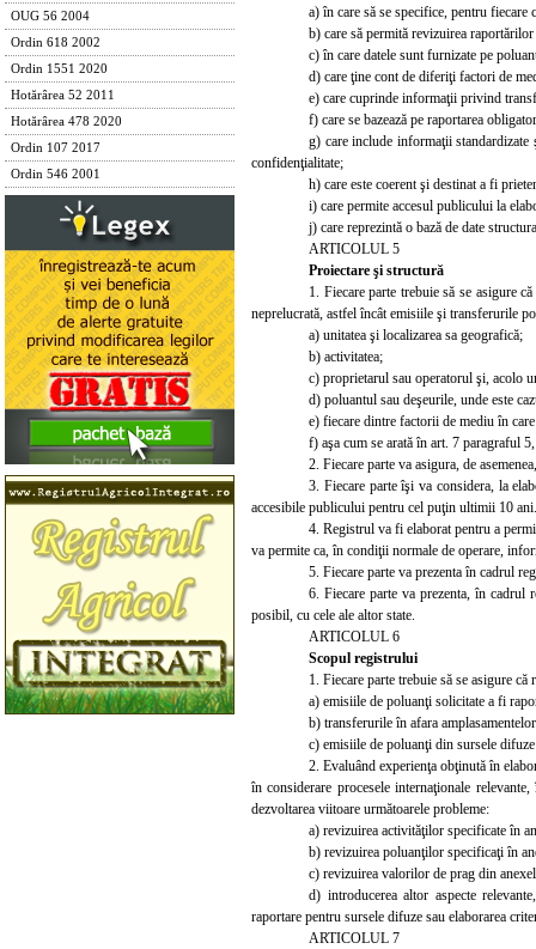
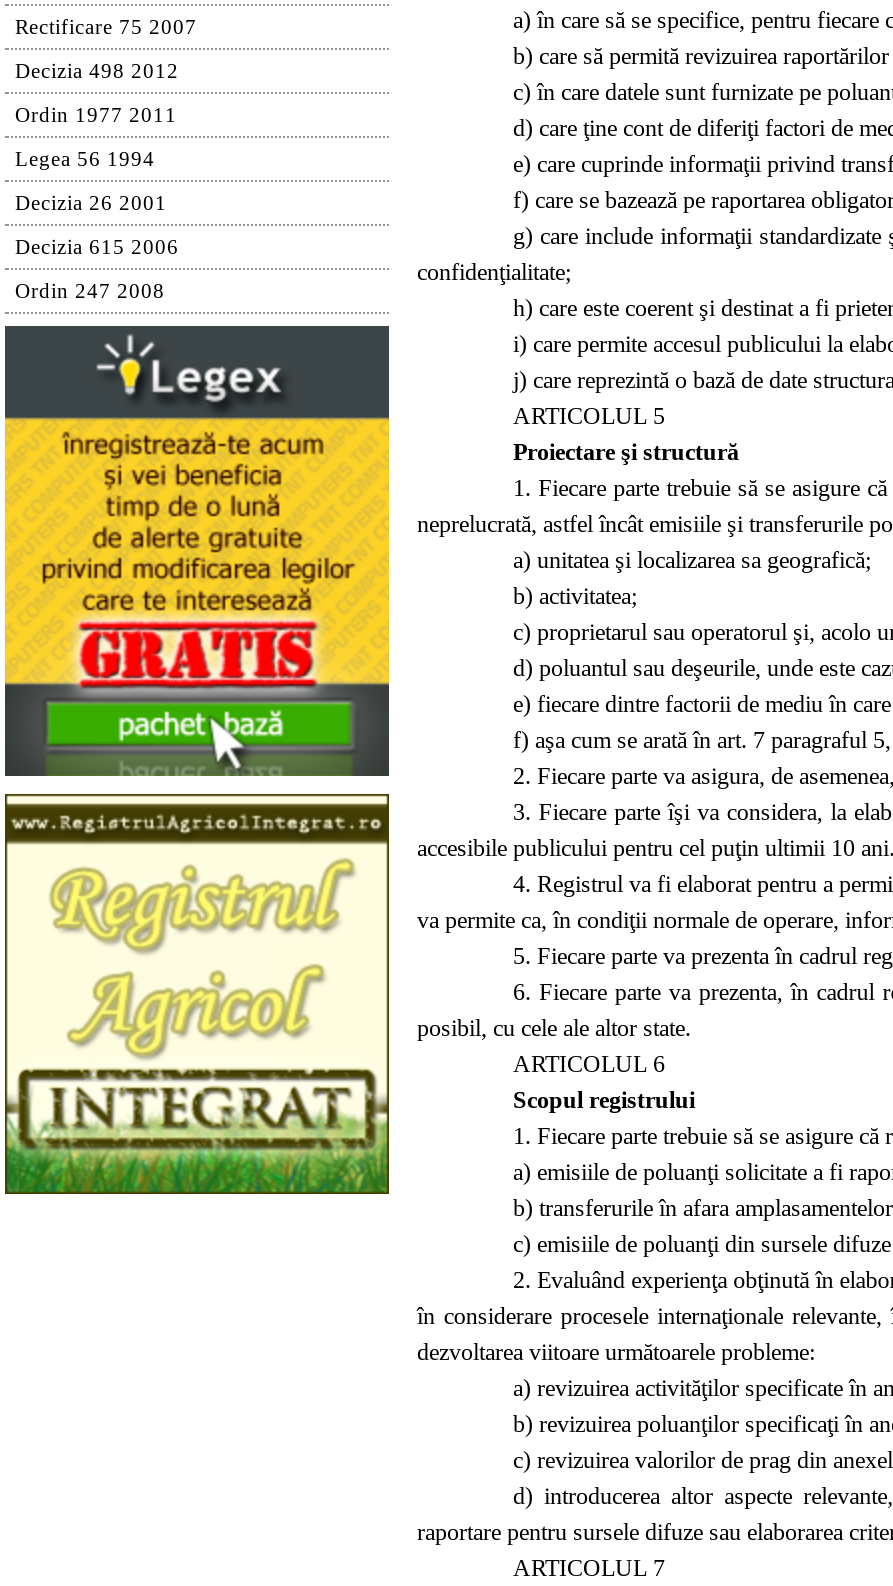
- OUG 56 2004
+ Rectificare 75 2007

- Ordin 618 2002
+ Decizia 498 2012

- Ordin 1551 2020
+ Ordin 1977 2011

- Hotărârea 52 2011
+ Legea 56 1994

- Hotărârea 478 2020
+ Decizia 26 2001

- Ordin 107 2017
+ Decizia 615 2006

- Ordin 546 2001
+ Ordin 247 2008
